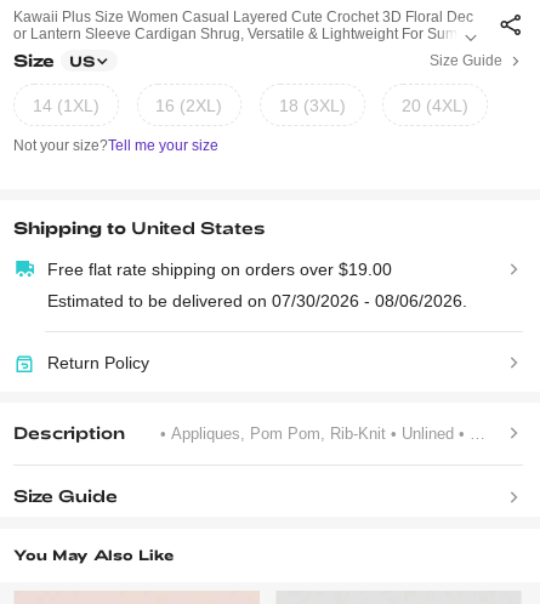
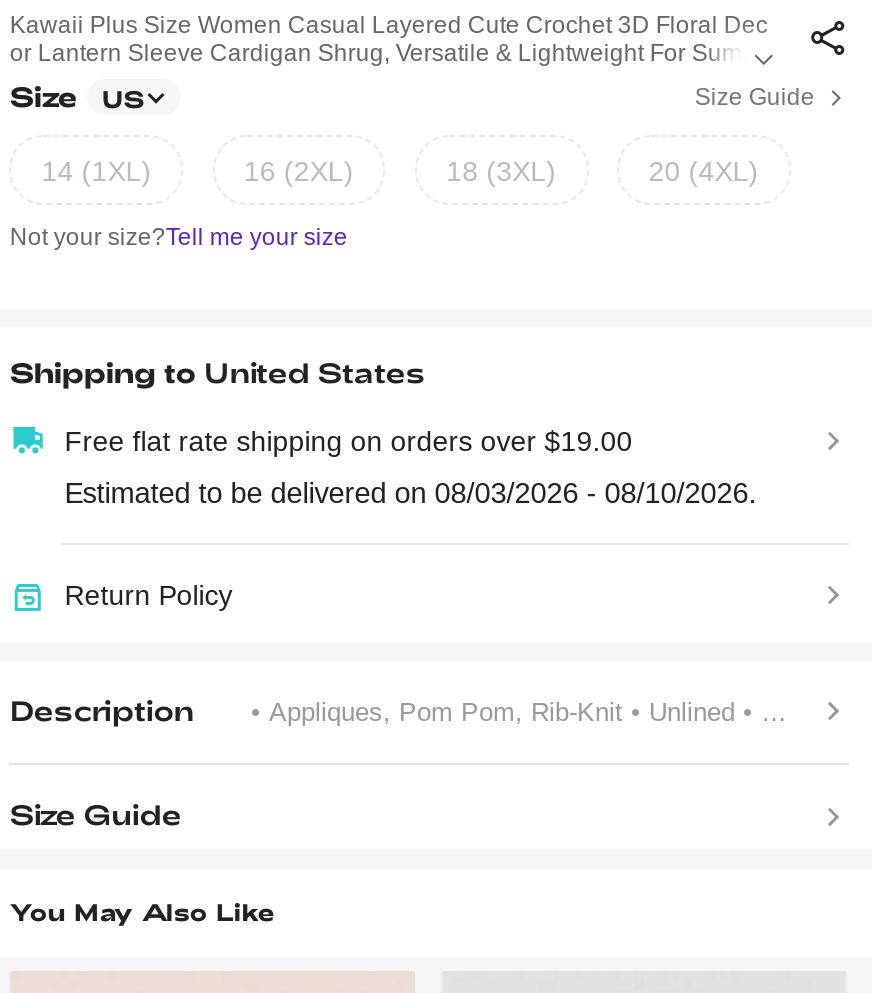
- Estimated to be delivered on 07/30/2026 - 08/06/2026.
+ Estimated to be delivered on 08/03/2026 - 08/10/2026.
